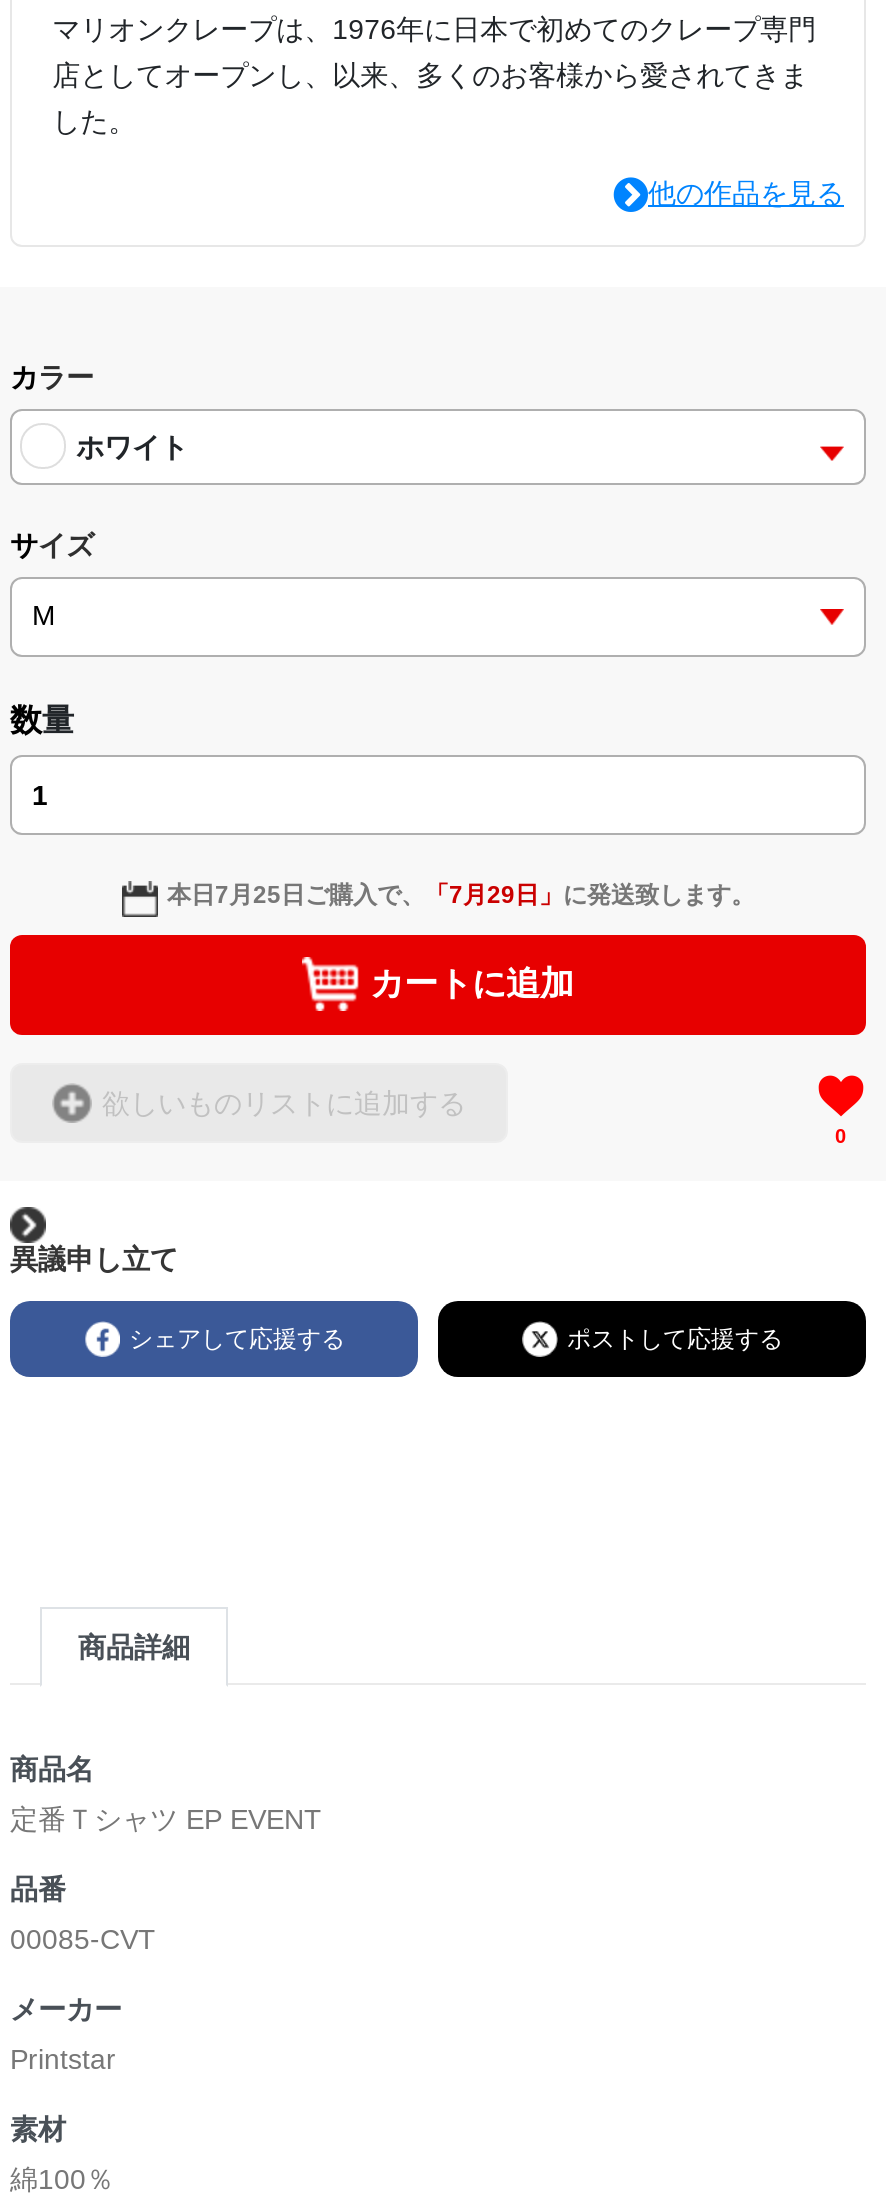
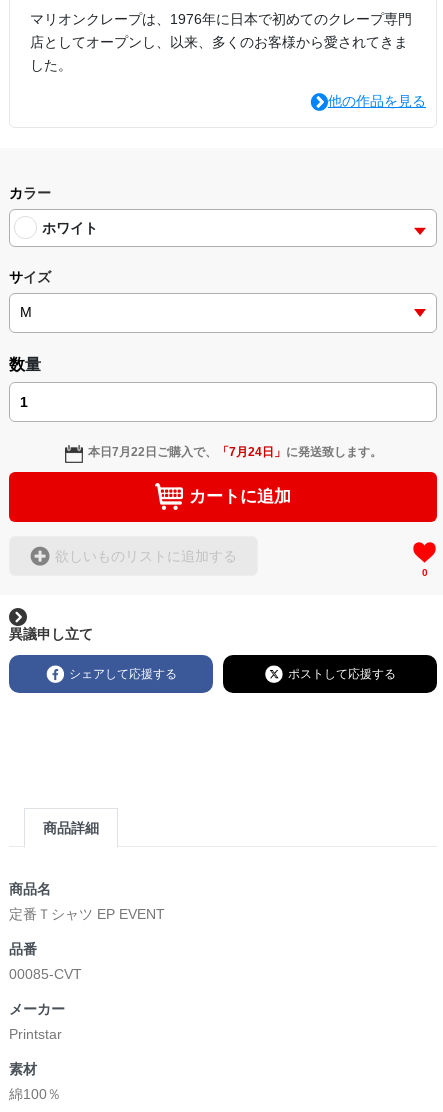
- 本日7月25日ご購入で、「7月29日」に発送致します。
+ 本日7月22日ご購入で、「7月24日」に発送致します。
